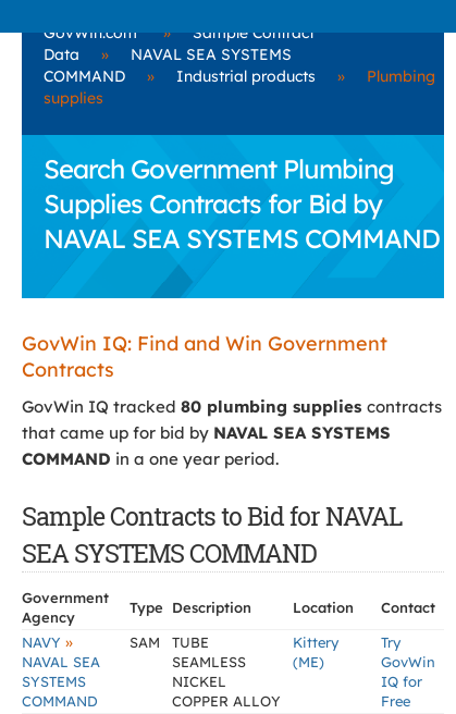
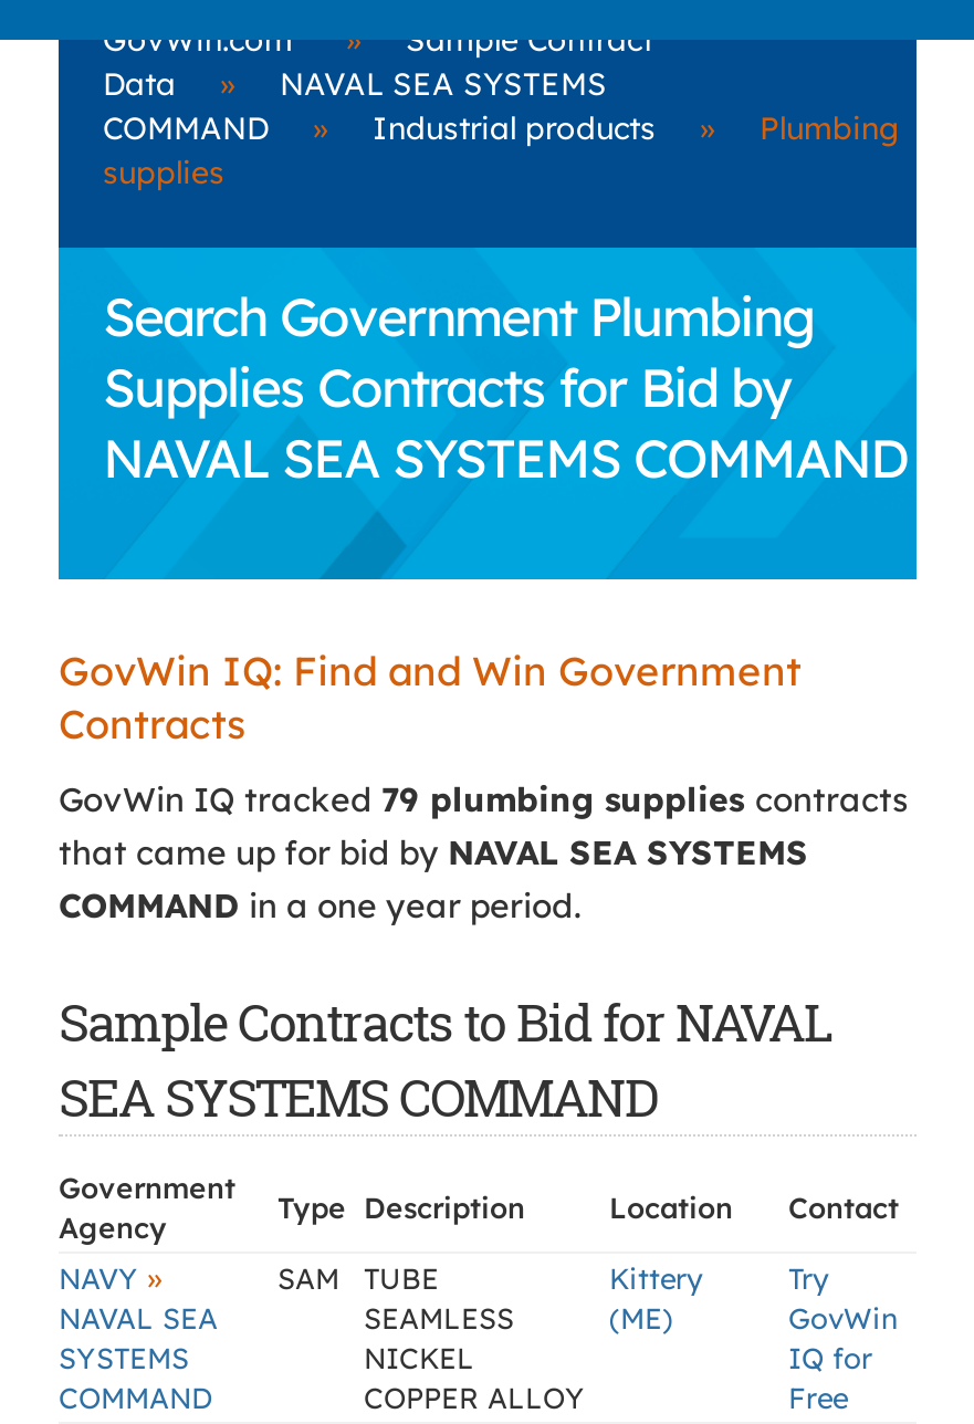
- GovWin IQ tracked 80 plumbing supplies contracts
+ GovWin IQ tracked 79 plumbing supplies contracts
